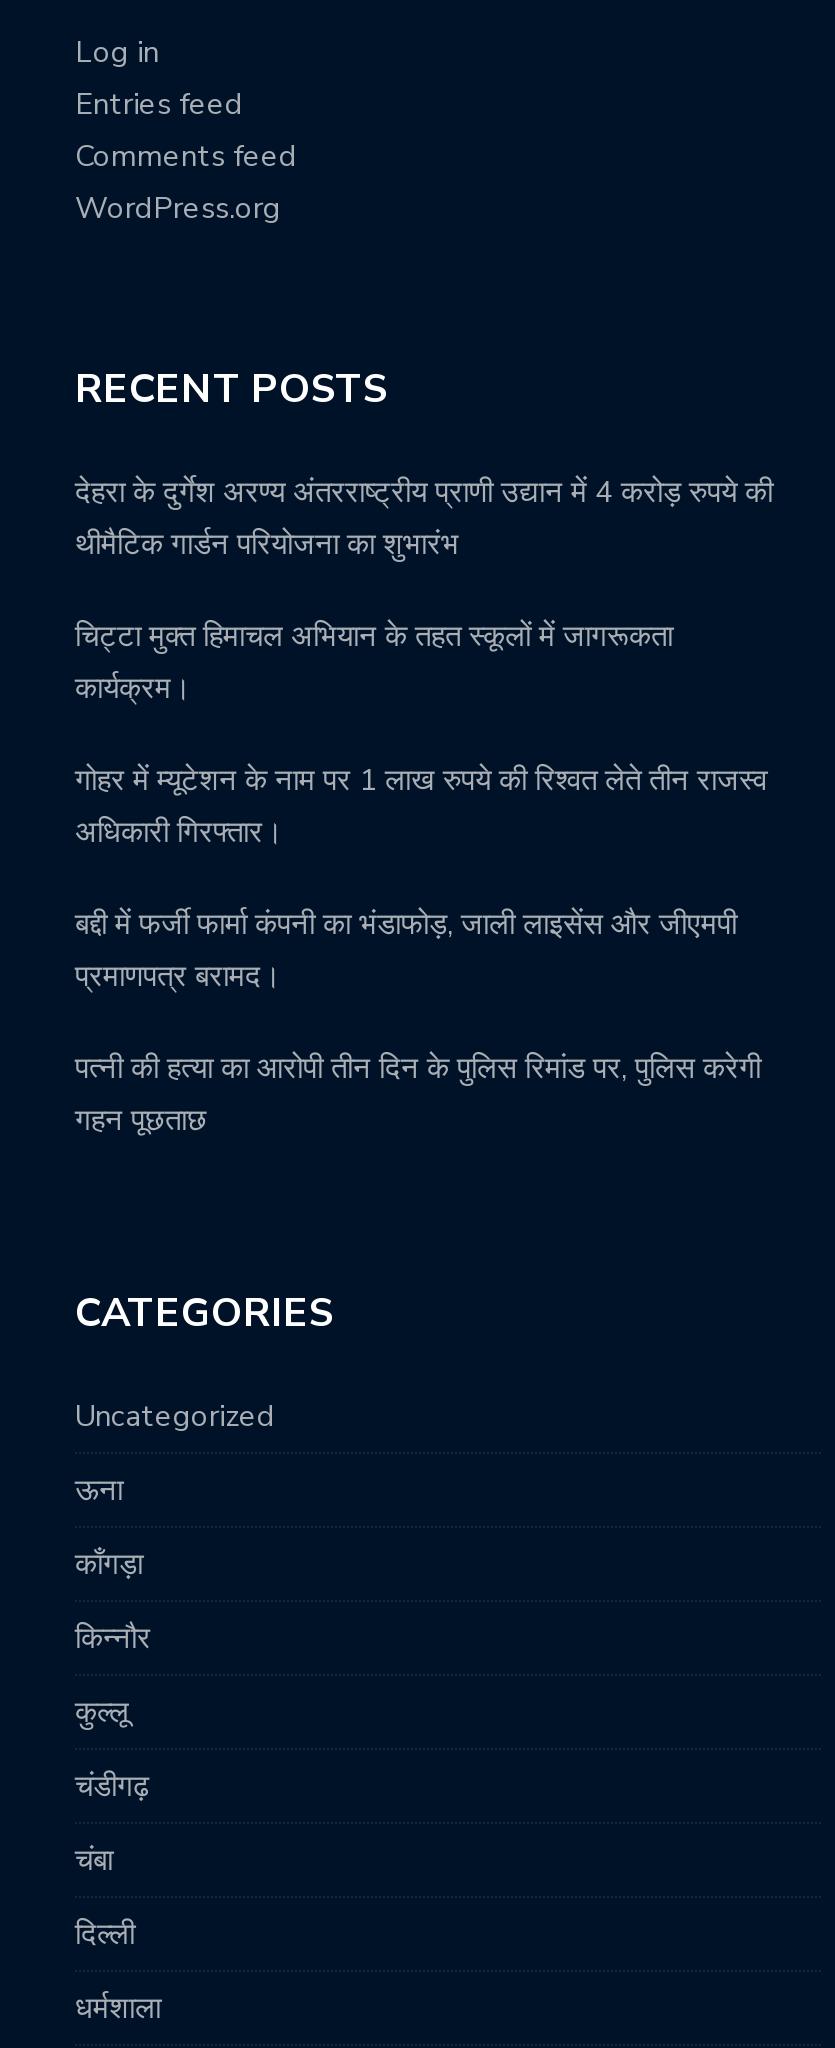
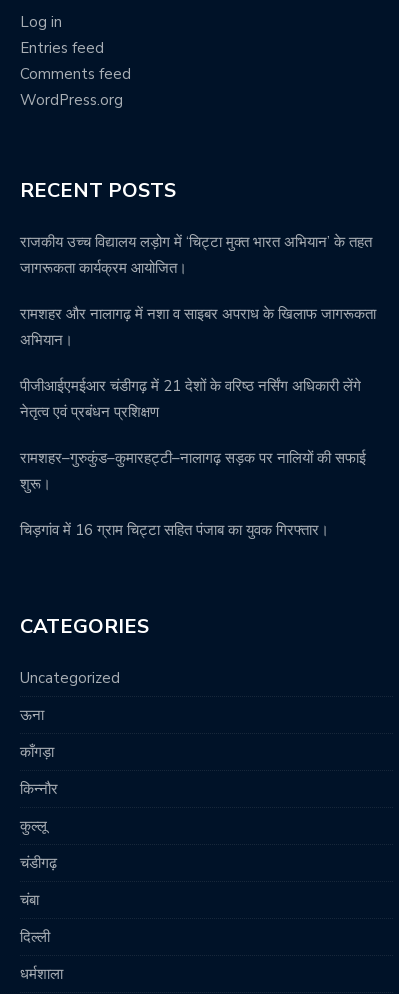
- देहरा के दुर्गेश अरण्य अंतरराष्ट्रीय प्राणी उद्यान में 4 करोड़ रुपये की
- थीमैटिक गार्डन परियोजना का शुभारंभ
+ राजकीय उच्च विद्यालय लड़ोग में ‘चिट्टा मुक्त भारत अभियान’ के तहत
+ जागरूकता कार्यक्रम आयोजित।

- चिट्टा मुक्त हिमाचल अभियान के तहत स्कूलों में जागरूकता
- कार्यक्रम।
+ रामशहर और नालागढ़ में नशा व साइबर अपराध के खिलाफ जागरूकता
+ अभियान।

- गोहर में म्यूटेशन के नाम पर 1 लाख रुपये की रिश्वत लेते तीन राजस्व
- अधिकारी गिरफ्तार।
+ पीजीआईएमईआर चंडीगढ़ में 21 देशों के वरिष्ठ नर्सिंग अधिकारी लेंगे
+ नेतृत्व एवं प्रबंधन प्रशिक्षण

- बद्दी में फर्जी फार्मा कंपनी का भंडाफोड़, जाली लाइसेंस और जीएमपी
- प्रमाणपत्र बरामद।
+ रामशहर–गुरुकुंड–कुमारहट्टी–नालागढ़ सड़क पर नालियों की सफाई
+ शुरू।

- पत्नी की हत्या का आरोपी तीन दिन के पुलिस रिमांड पर, पुलिस करेगी
- गहन पूछताछ
+ चिड़गांव में 16 ग्राम चिट्टा सहित पंजाब का युवक गिरफ्तार।
